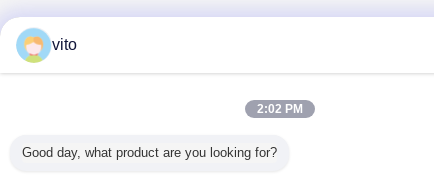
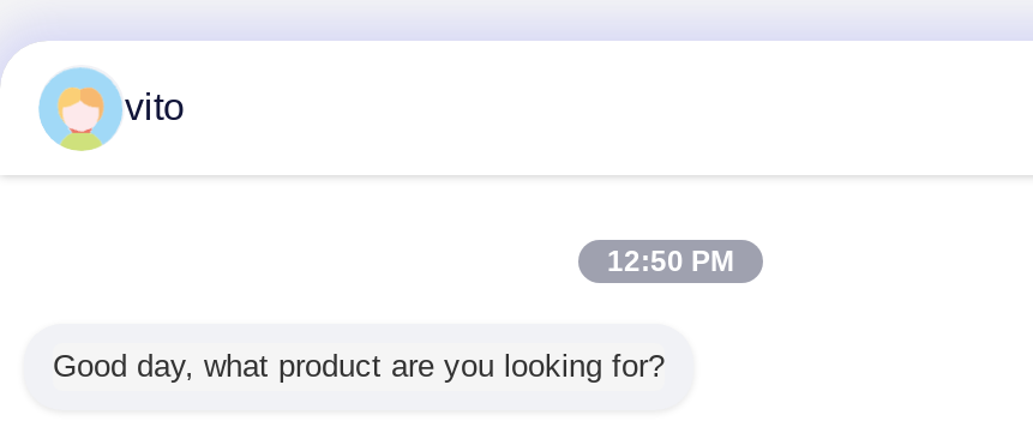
- 2:02 PM
+ 12:50 PM
